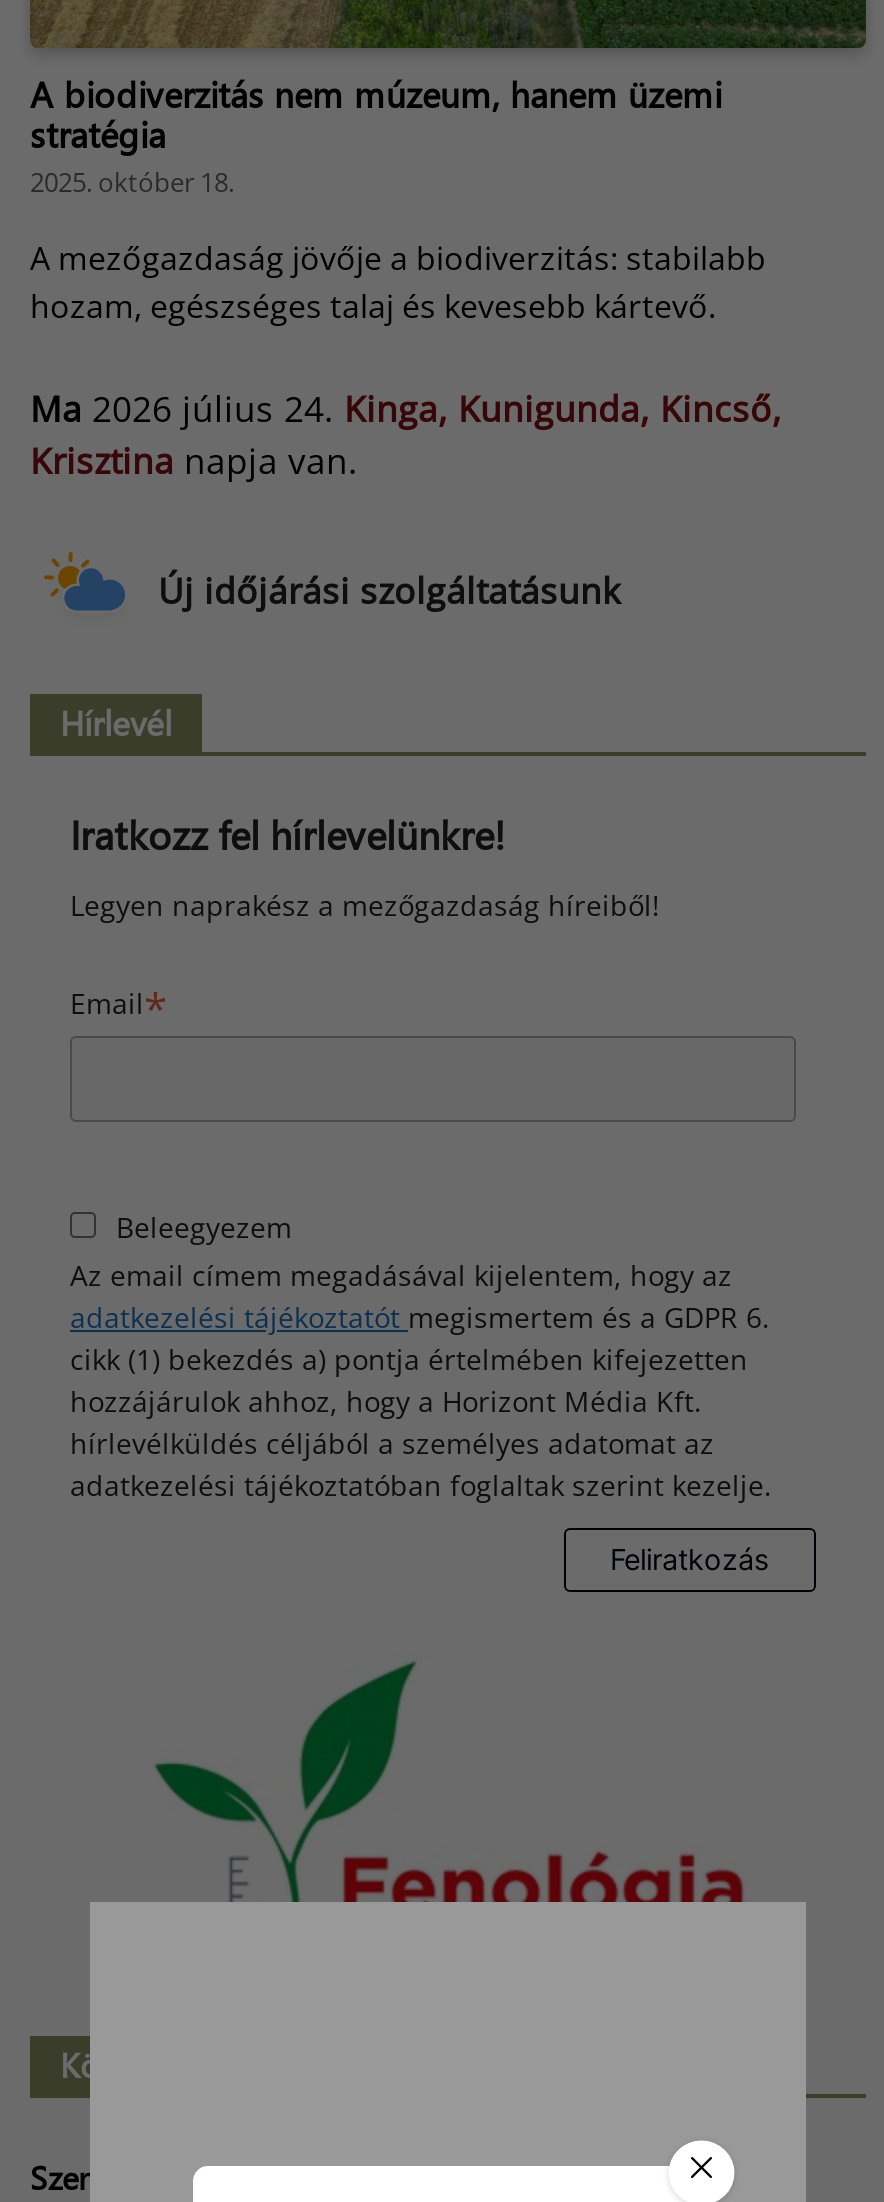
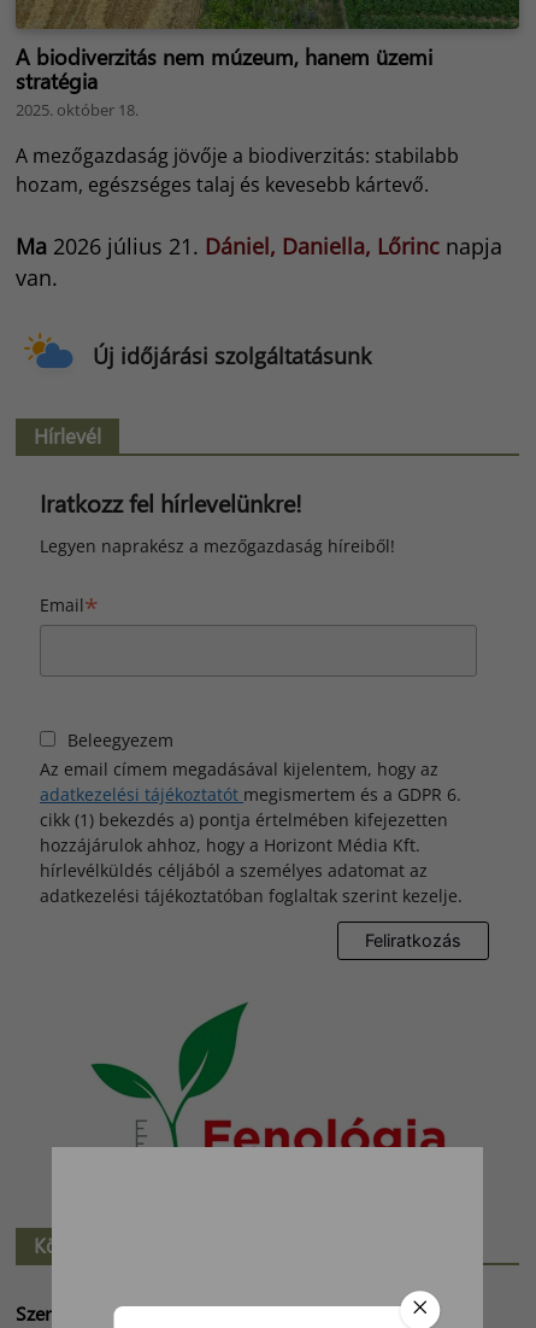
- Ma 2026 július 24. Kinga, Kunigunda, Kincső,
- Krisztina napja van.
+ Ma 2026 július 21. Dániel, Daniella, Lőrinc napja
+ van.
